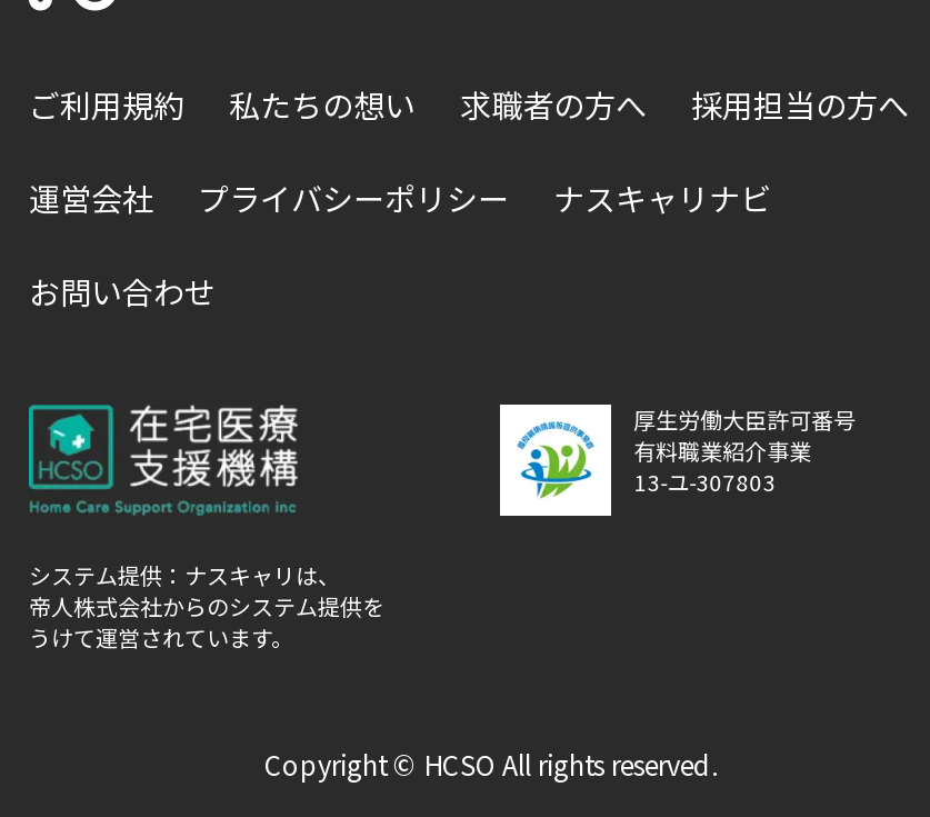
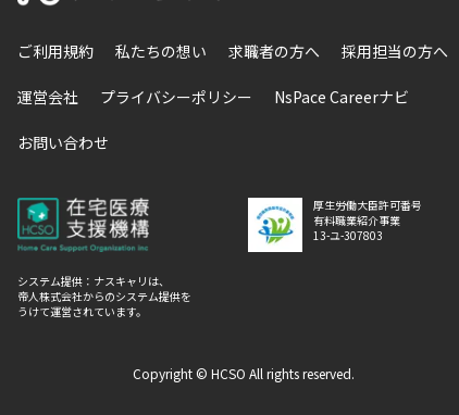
- ナスキャリナビ
+ NsPace Careerナビ
